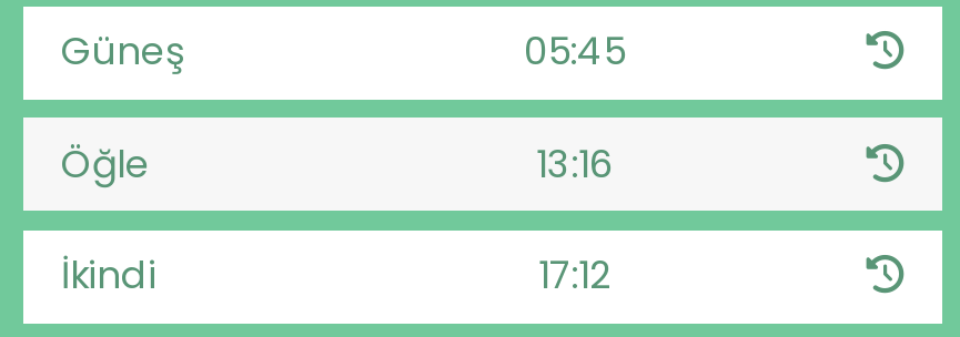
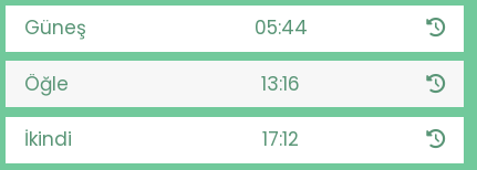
- 05:45
+ 05:44
